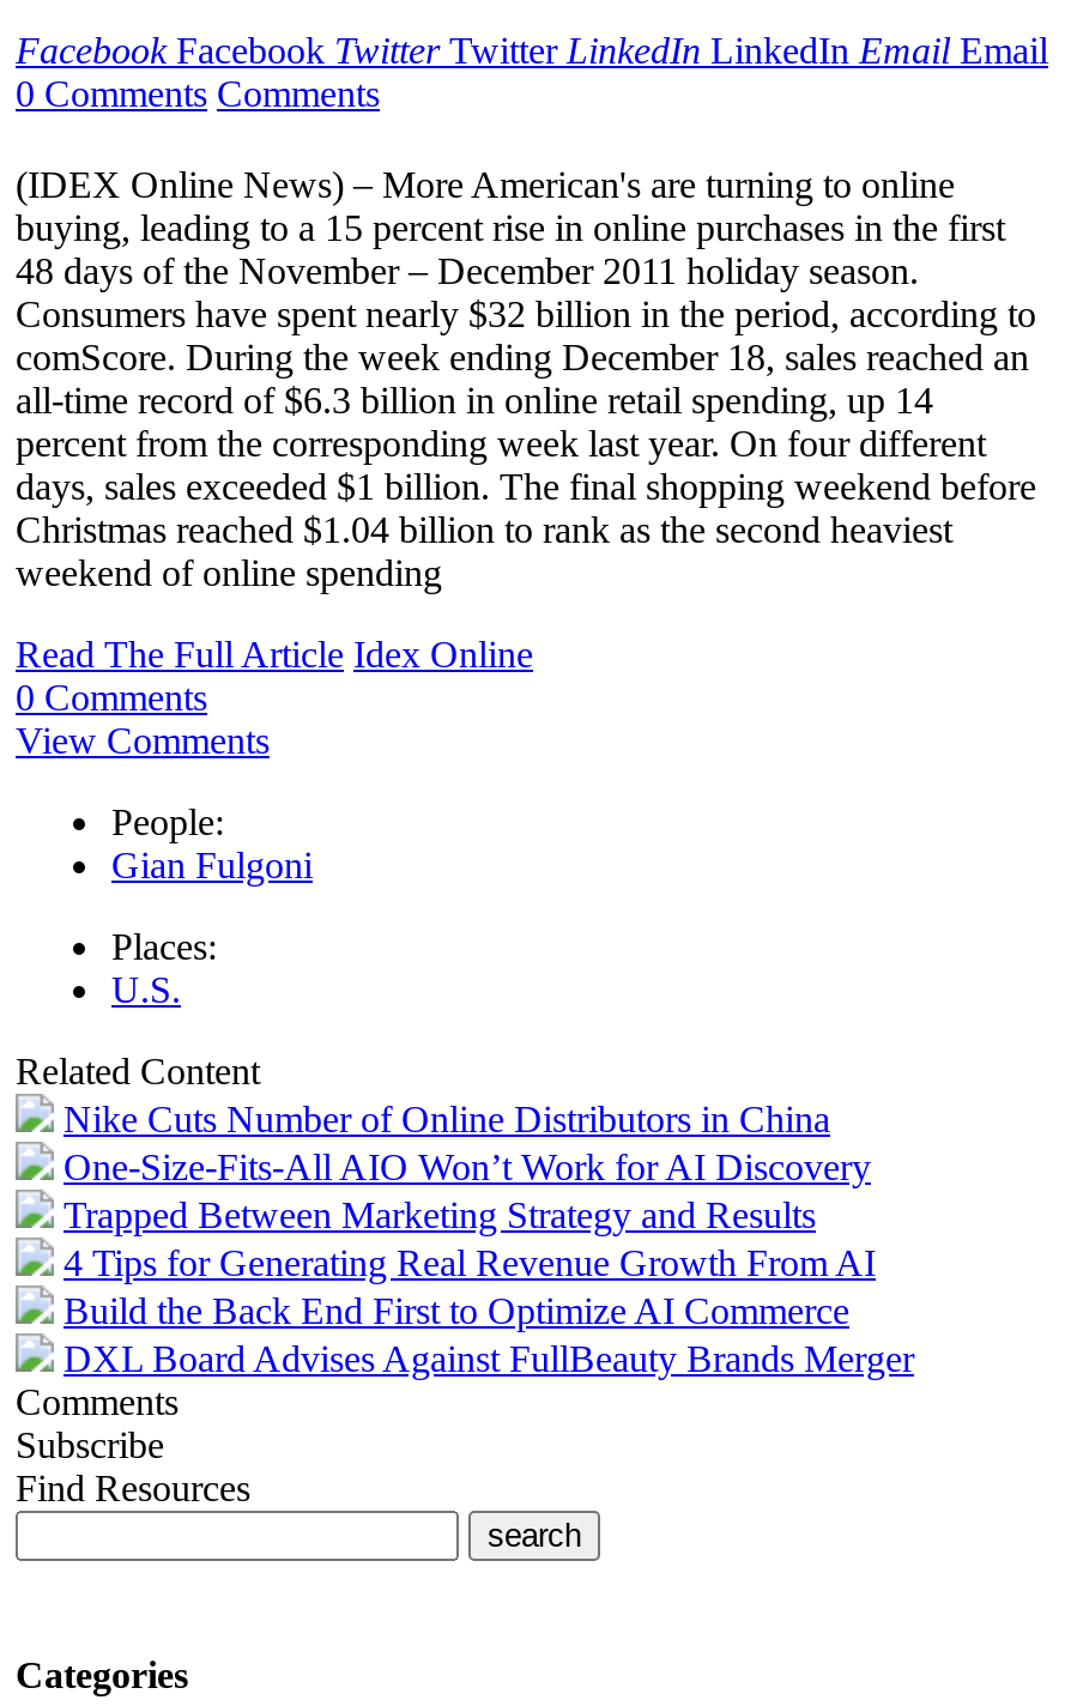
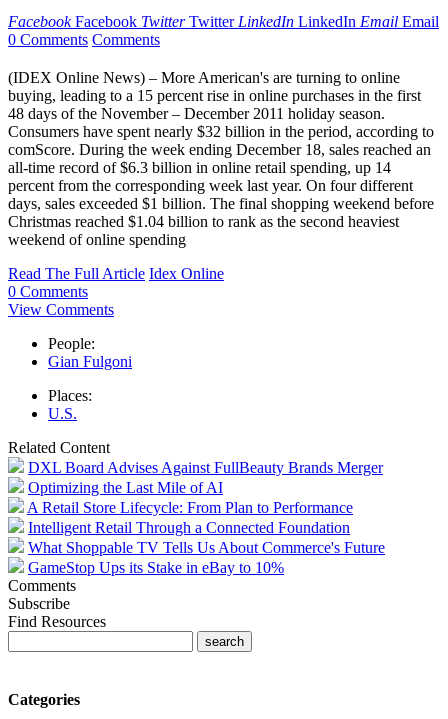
- Nike Cuts Number of Online Distributors in China
- One-Size-Fits-All AIO Won’t Work for AI Discovery
- Trapped Between Marketing Strategy and Results
- 4 Tips for Generating Real Revenue Growth From AI
- Build the Back End First to Optimize AI Commerce

moved up: DXL Board Advises Against FullBeauty Brands Merger

+ Optimizing the Last Mile of AI
+ A Retail Store Lifecycle: From Plan to Performance
+ Intelligent Retail Through a Connected Foundation
+ What Shoppable TV Tells Us About Commerce's Future
+ GameStop Ups its Stake in eBay to 10%
